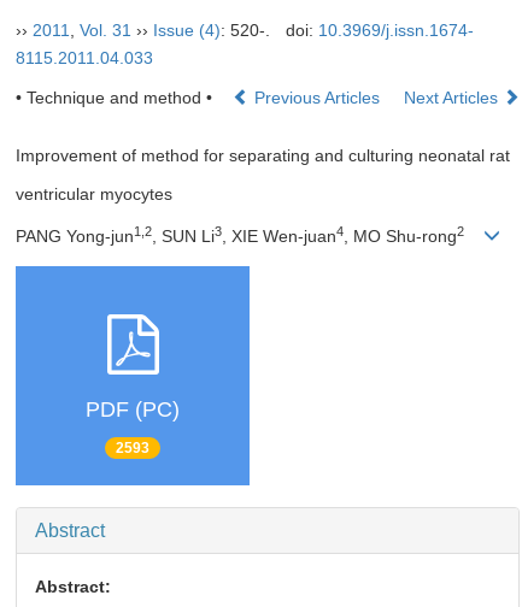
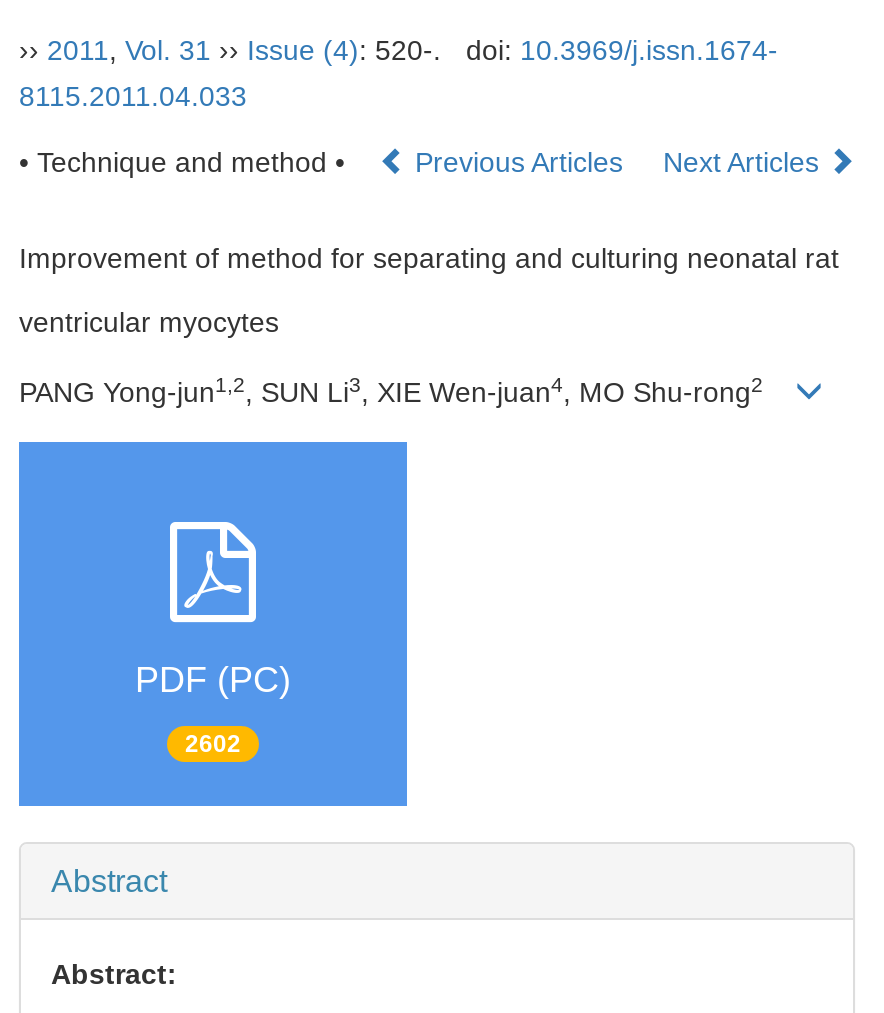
- 2593
+ 2602
